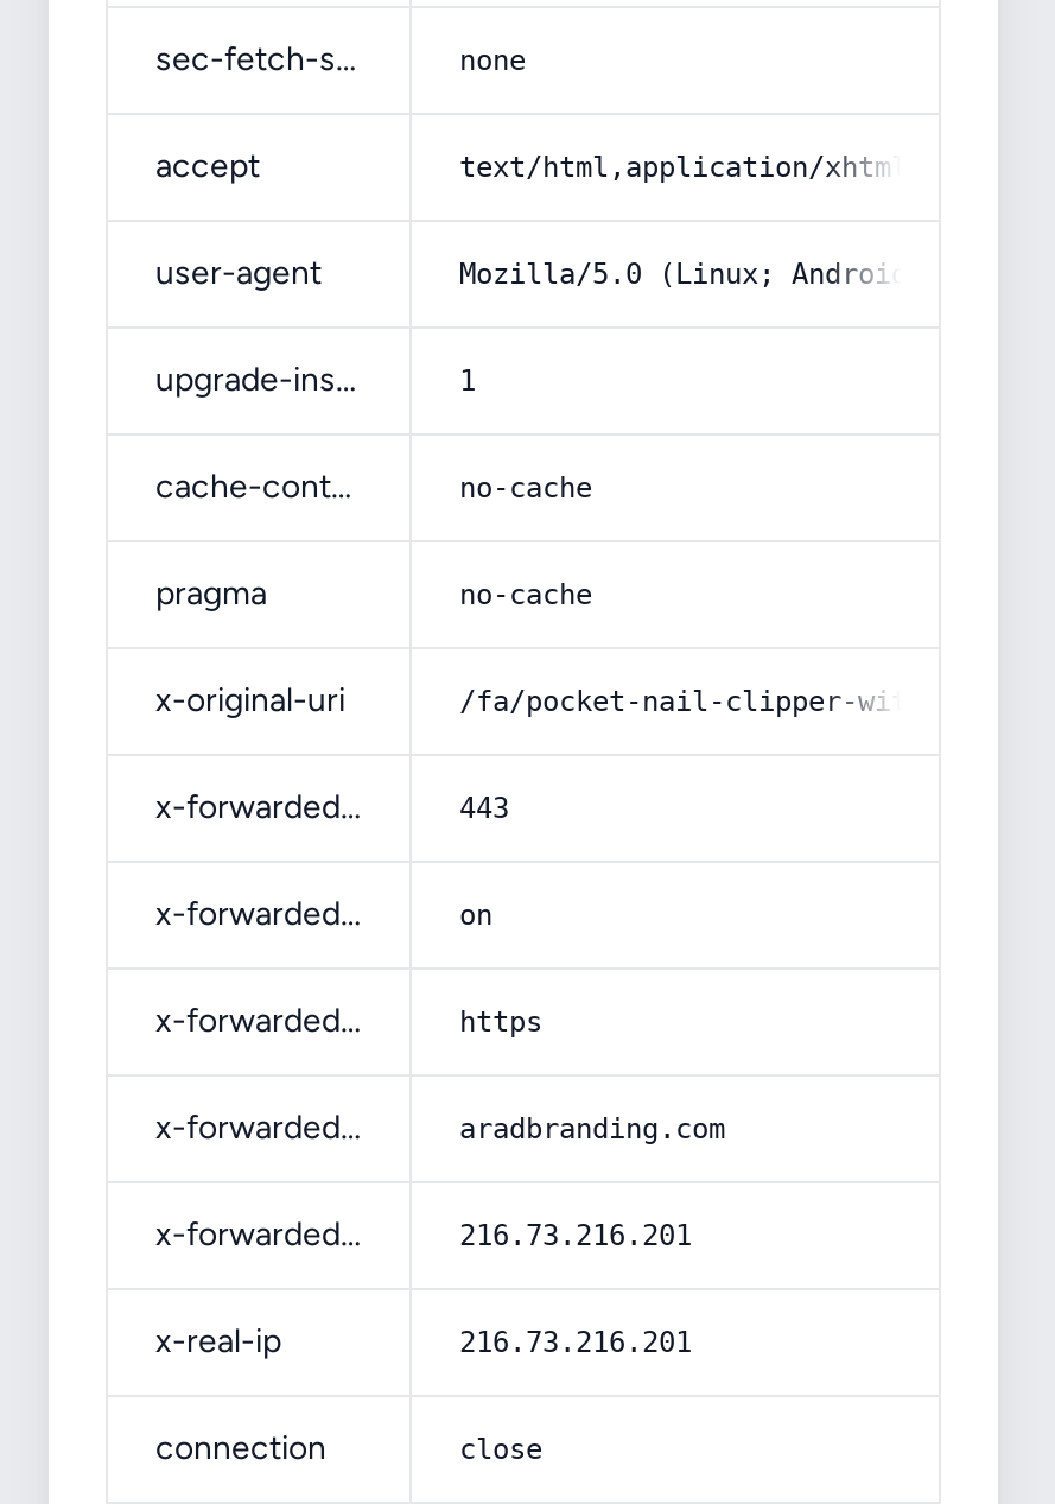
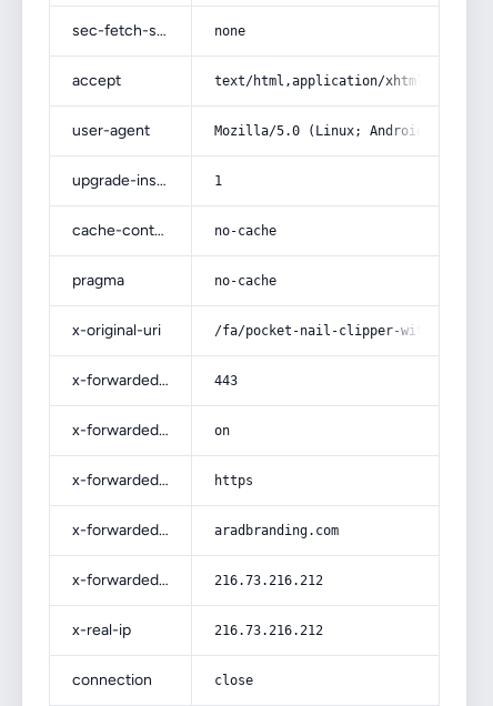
- 216.73.216.201
+ 216.73.216.212

- 216.73.216.201
+ 216.73.216.212
